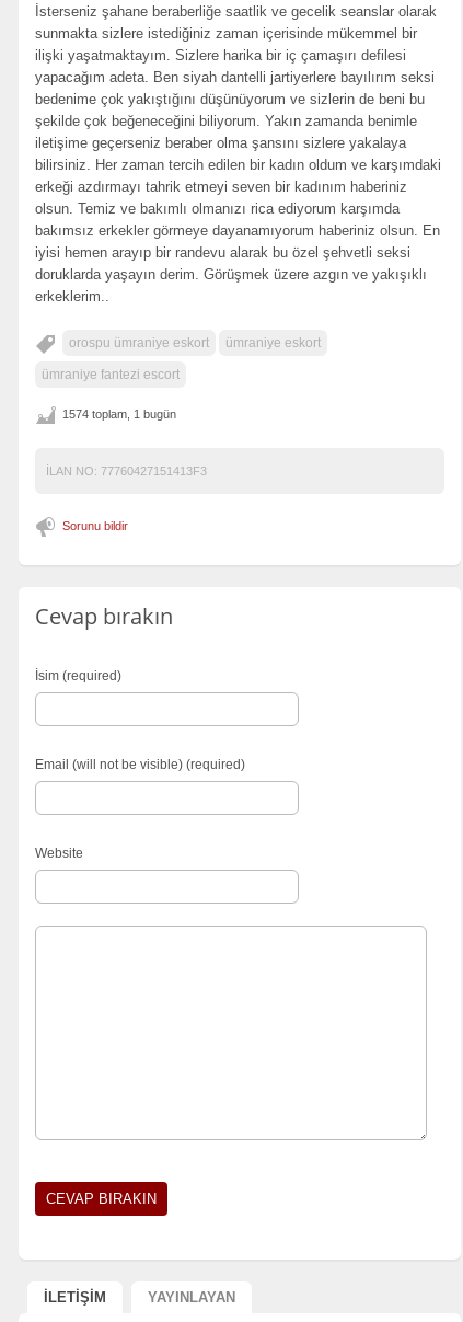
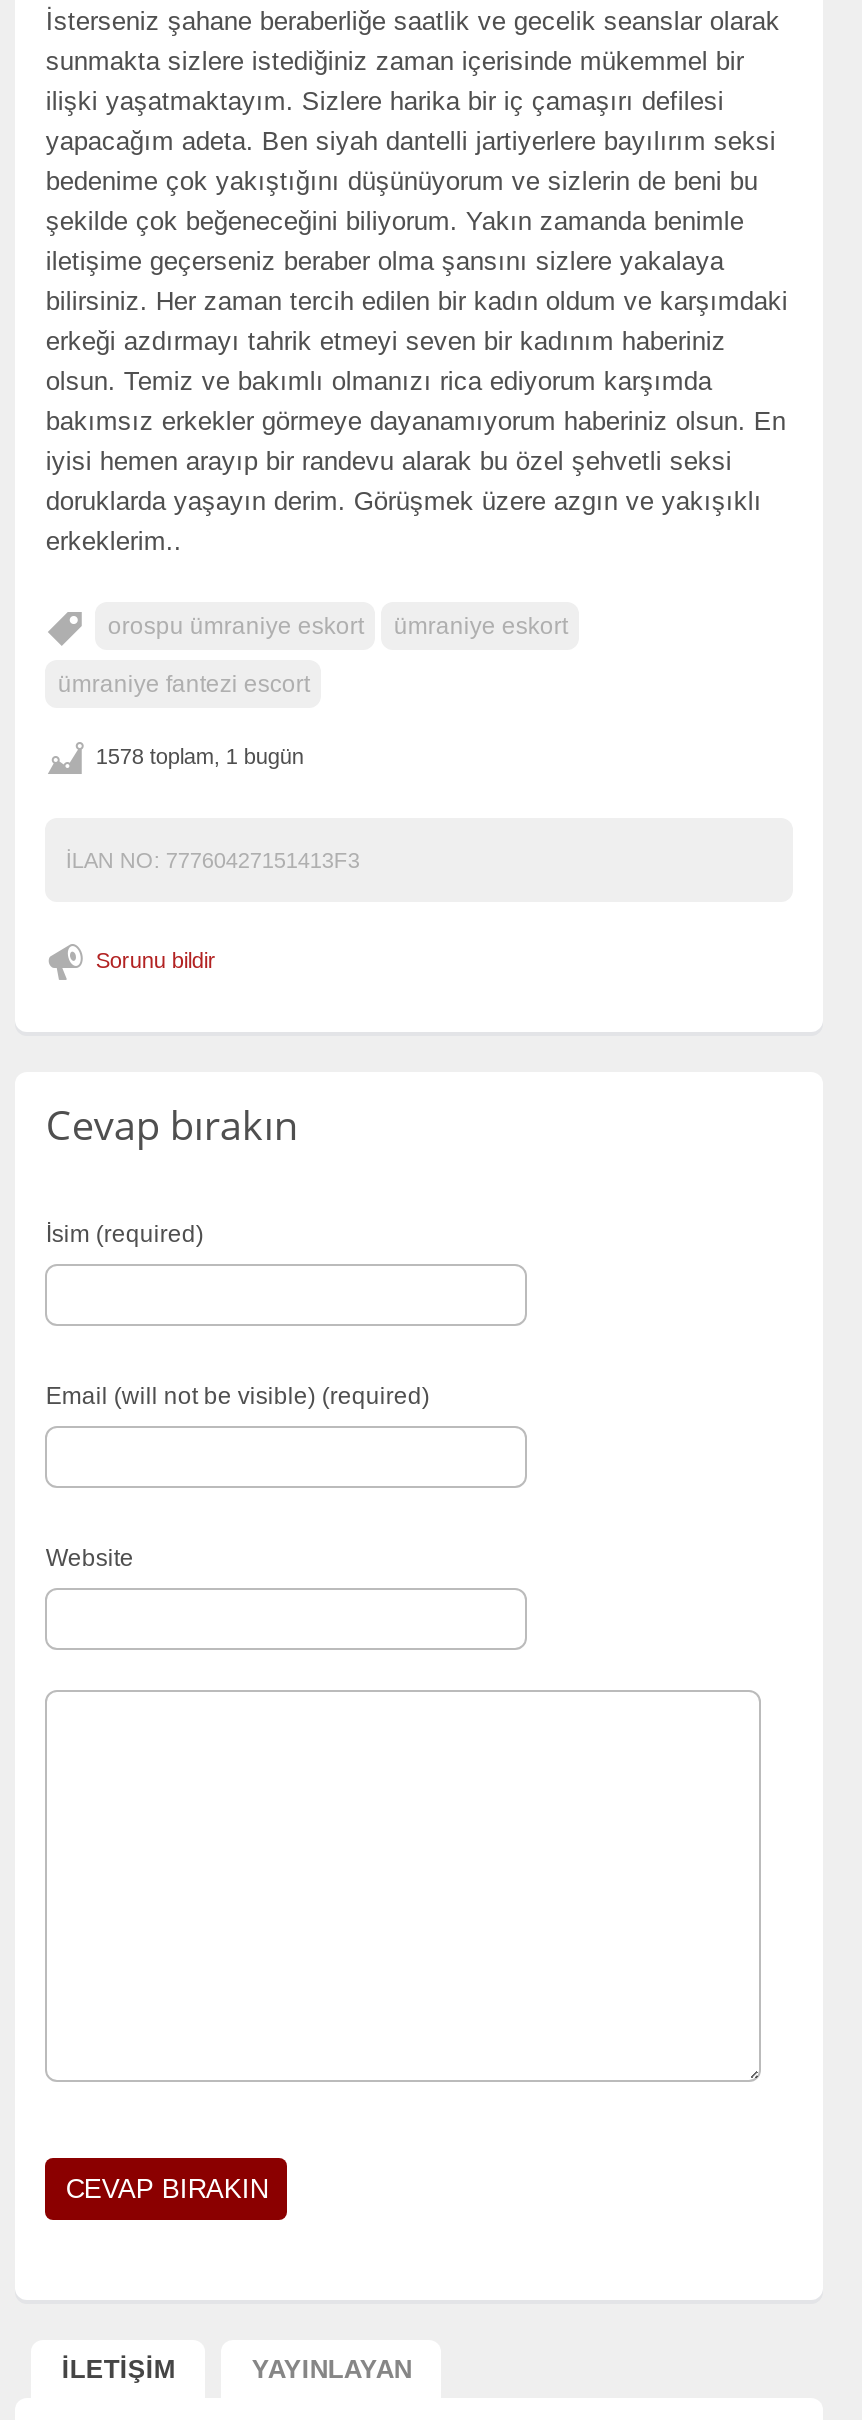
- 1574 toplam, 1 bugün
+ 1578 toplam, 1 bugün
